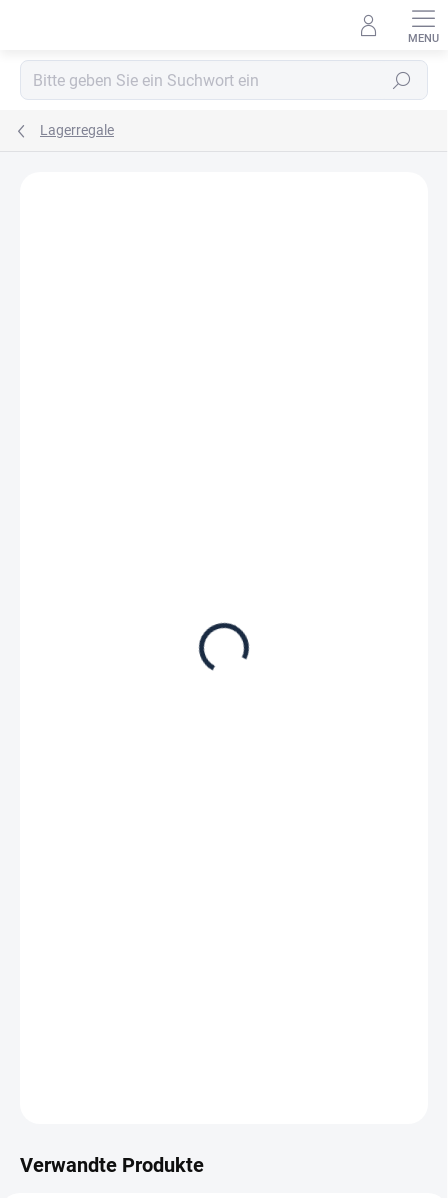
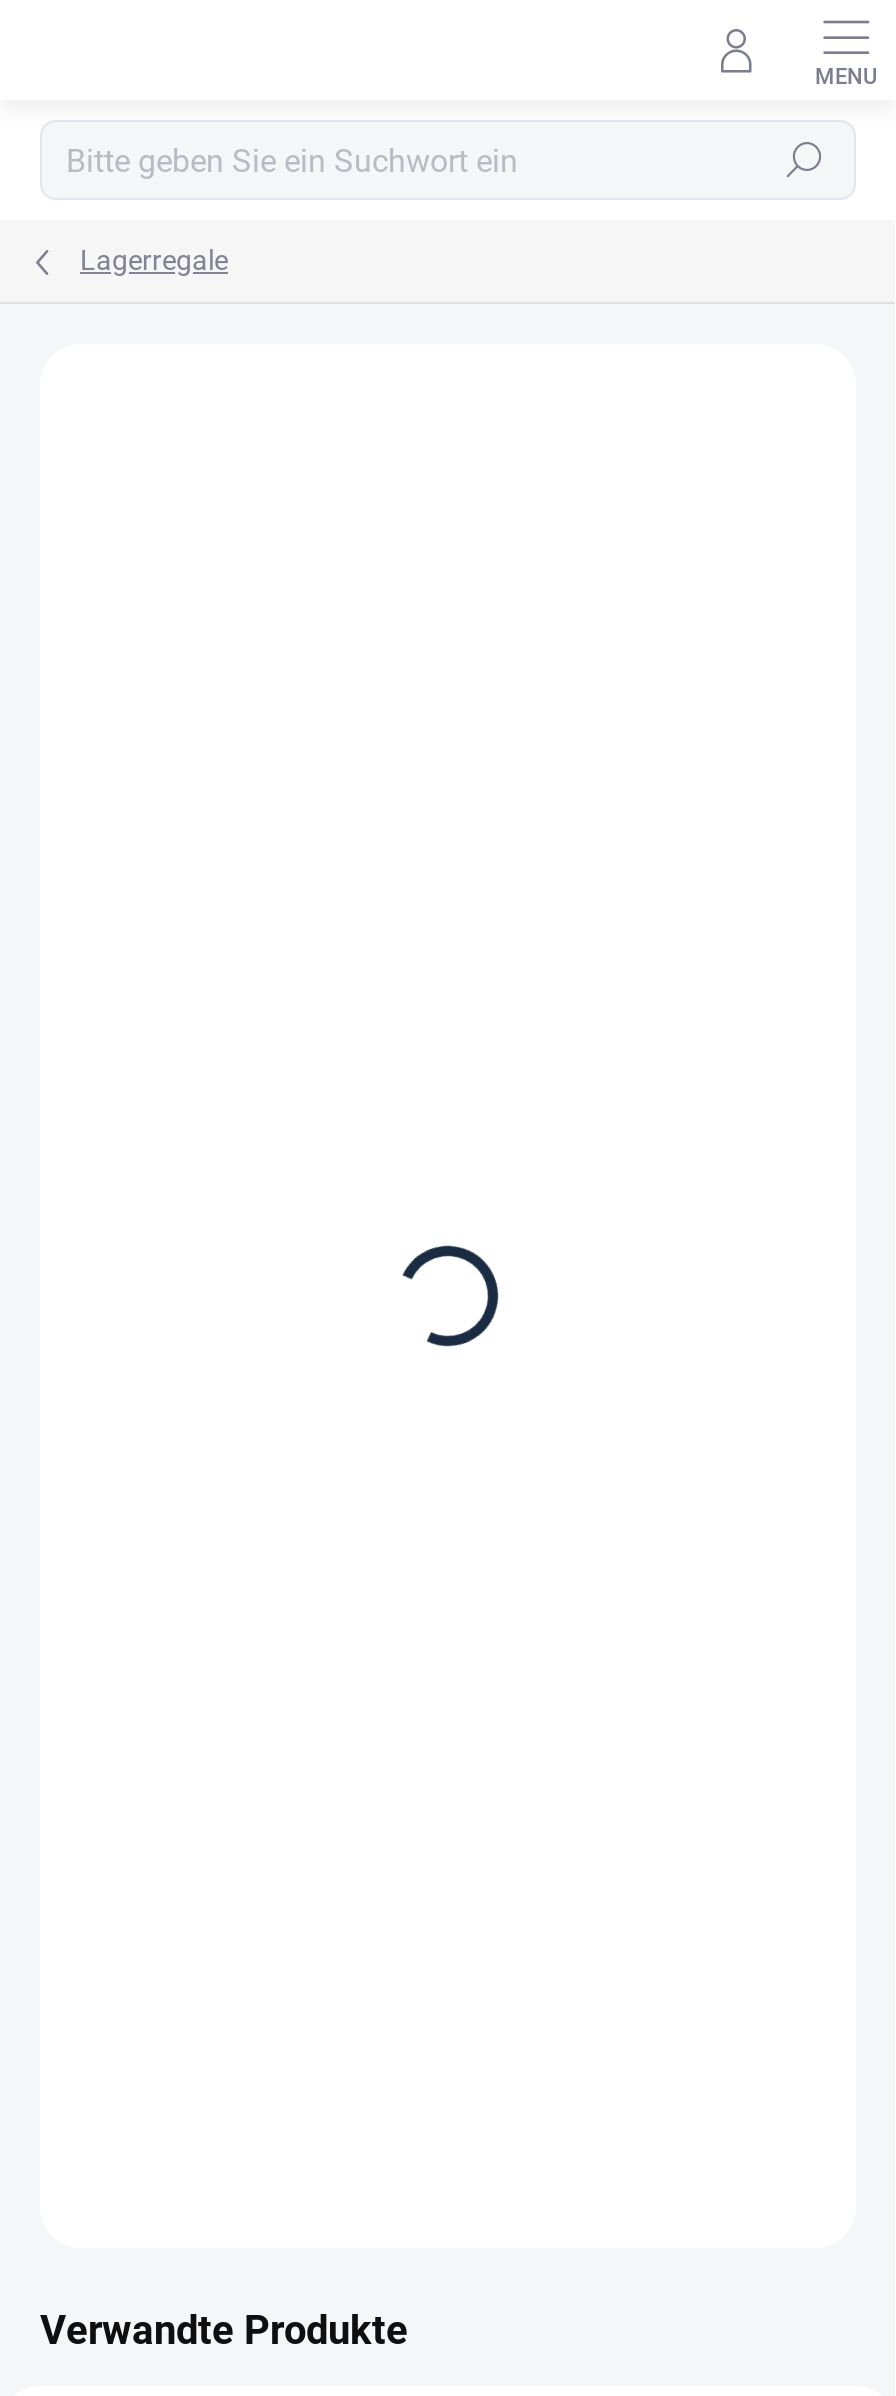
- [image]
+ [image]
